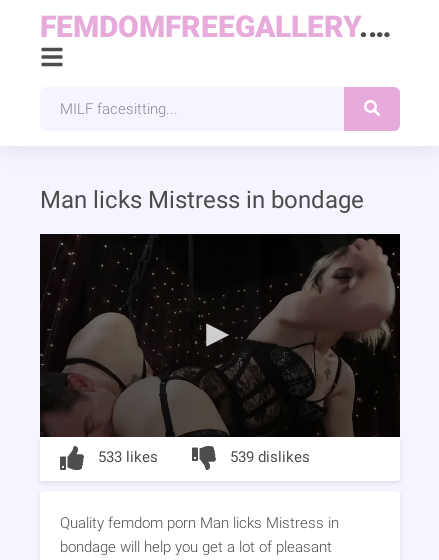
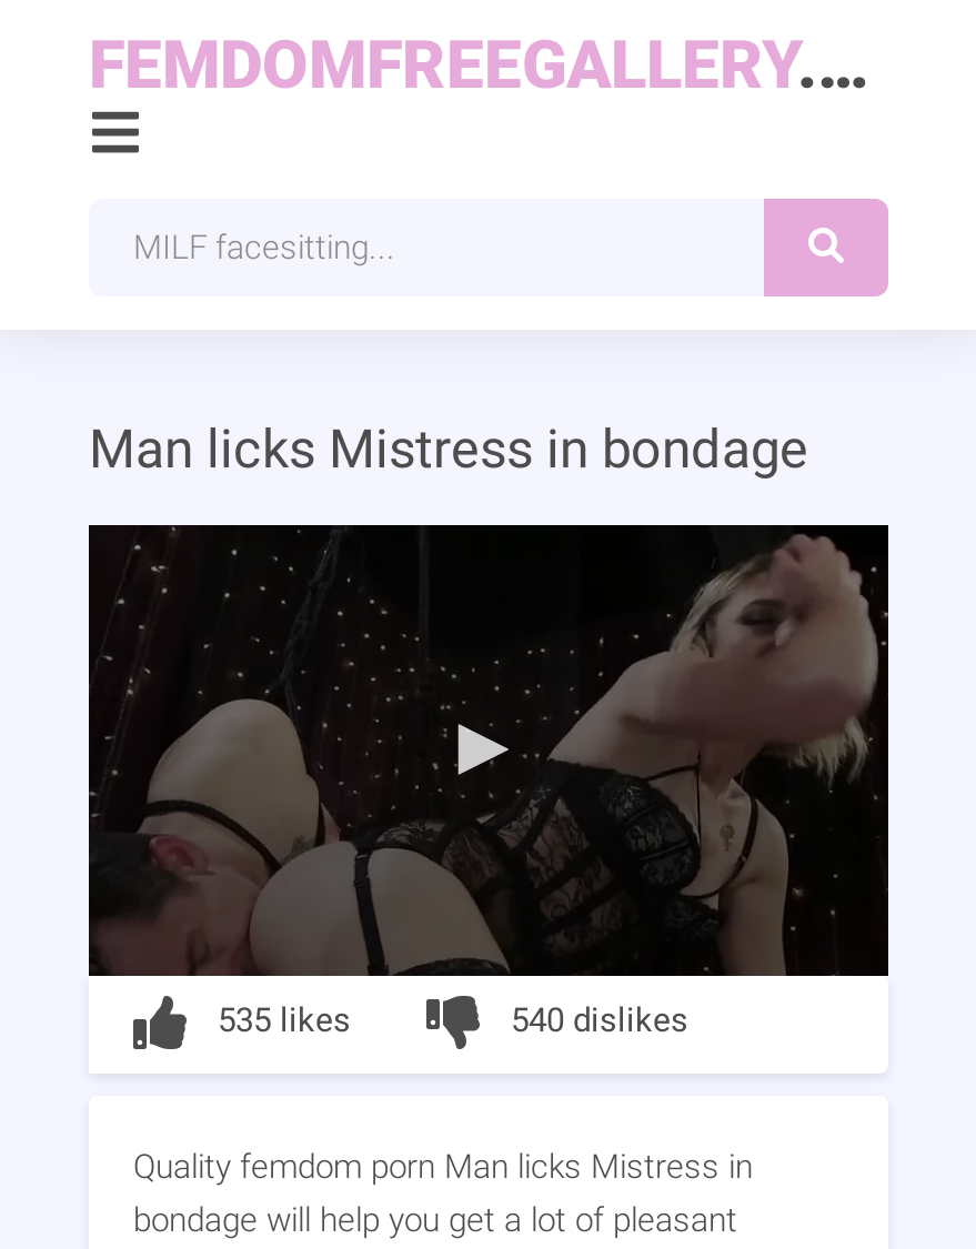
- 533 likes
+ 535 likes

- 539 dislikes
+ 540 dislikes
